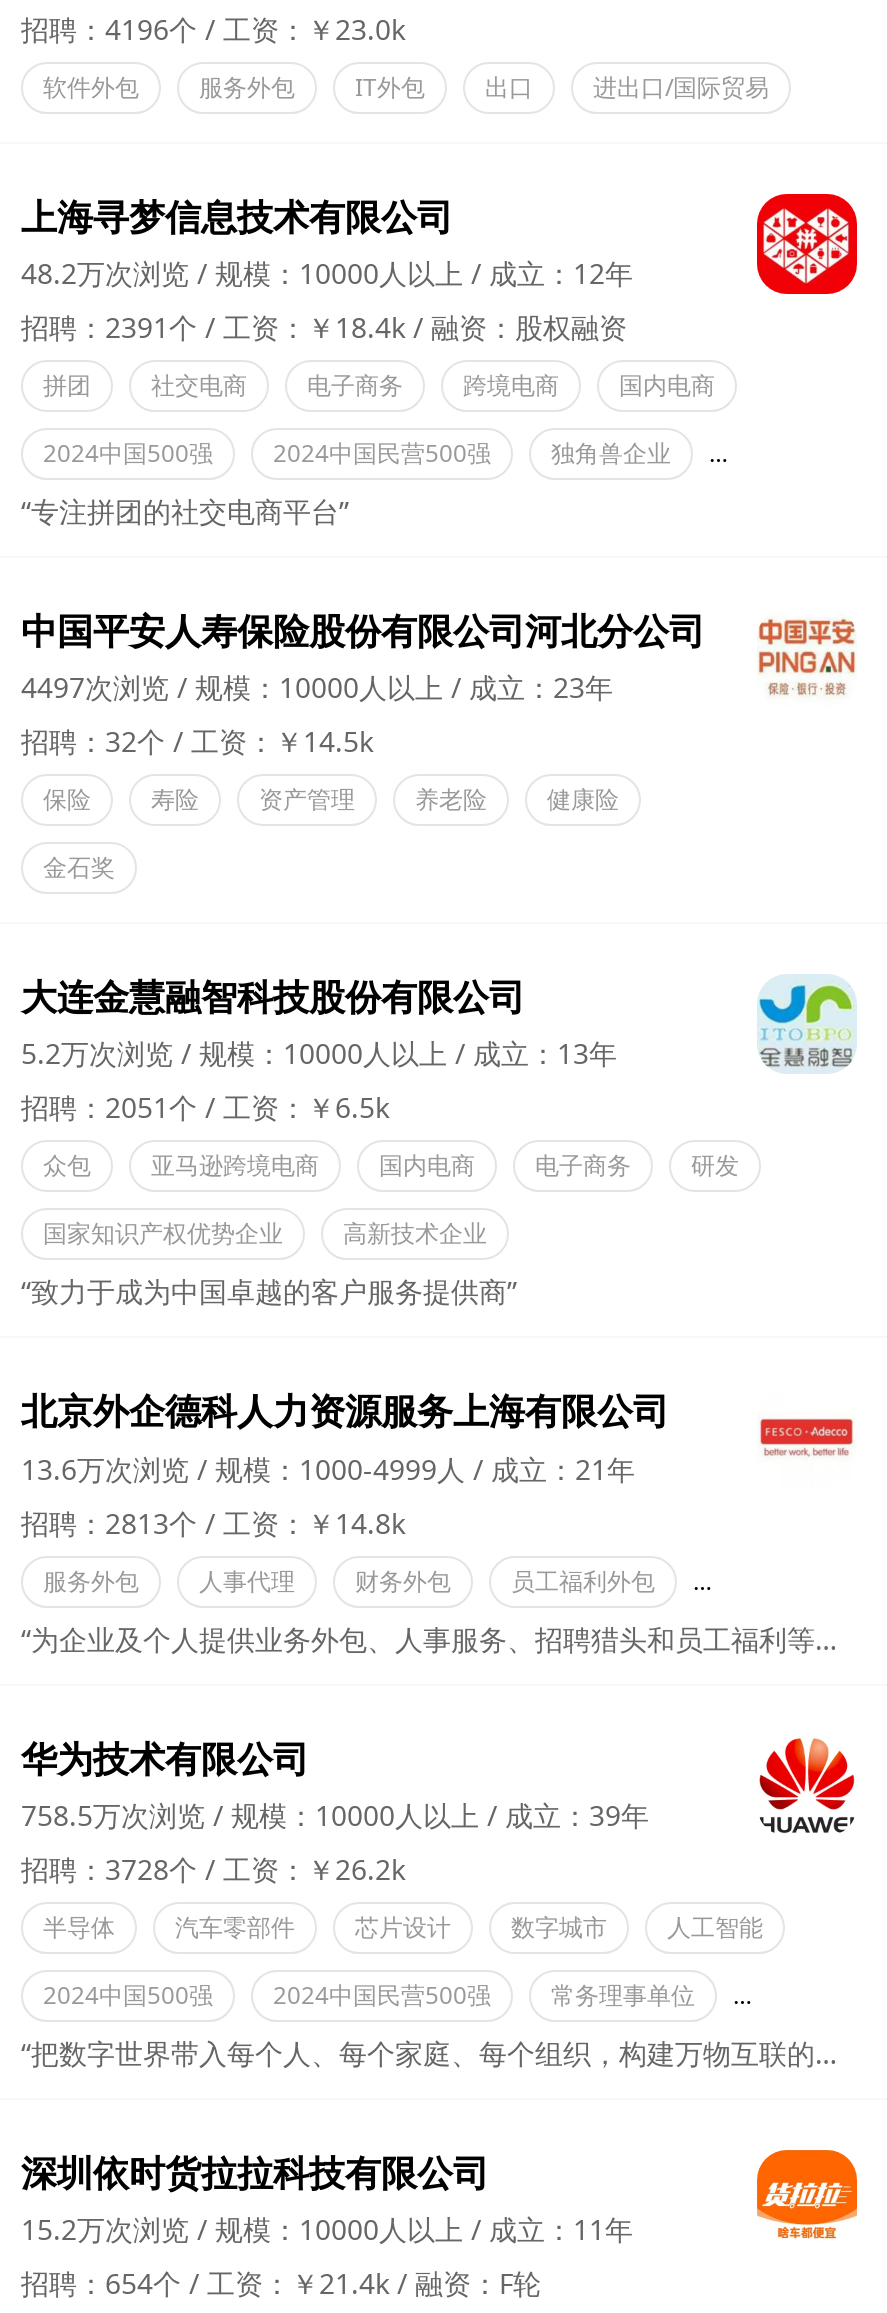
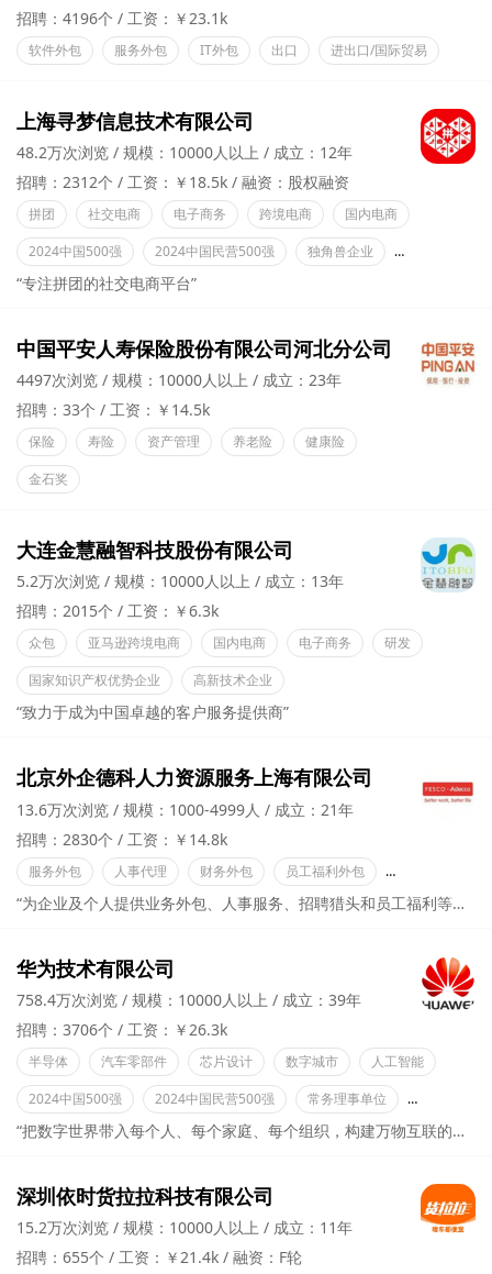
- 招聘：4196个 工资：￥23.0k
+ 招聘：4196个 工资：￥23.1k

- 招聘：2391个
+ 招聘：2312个

- 工资：￥18.4k
+ 工资：￥18.5k

- 招聘：32个 工资：￥14.5k
+ 招聘：33个 工资：￥14.5k

- 招聘：2051个
+ 招聘：2015个

- 工资：￥6.5k
+ 工资：￥6.3k

- 招聘：2813个 工资：￥14.8k
+ 招聘：2830个 工资：￥14.8k

- 758.5万次浏览 规模：10000人以上 成立：39年
+ 758.4万次浏览 规模：10000人以上 成立：39年

- 招聘：3728个
+ 招聘：3706个

- 工资：￥26.2k
+ 工资：￥26.3k

- 招聘：654个 工资：￥21.4k 融资：F轮
+ 招聘：655个 工资：￥21.4k 融资：F轮
